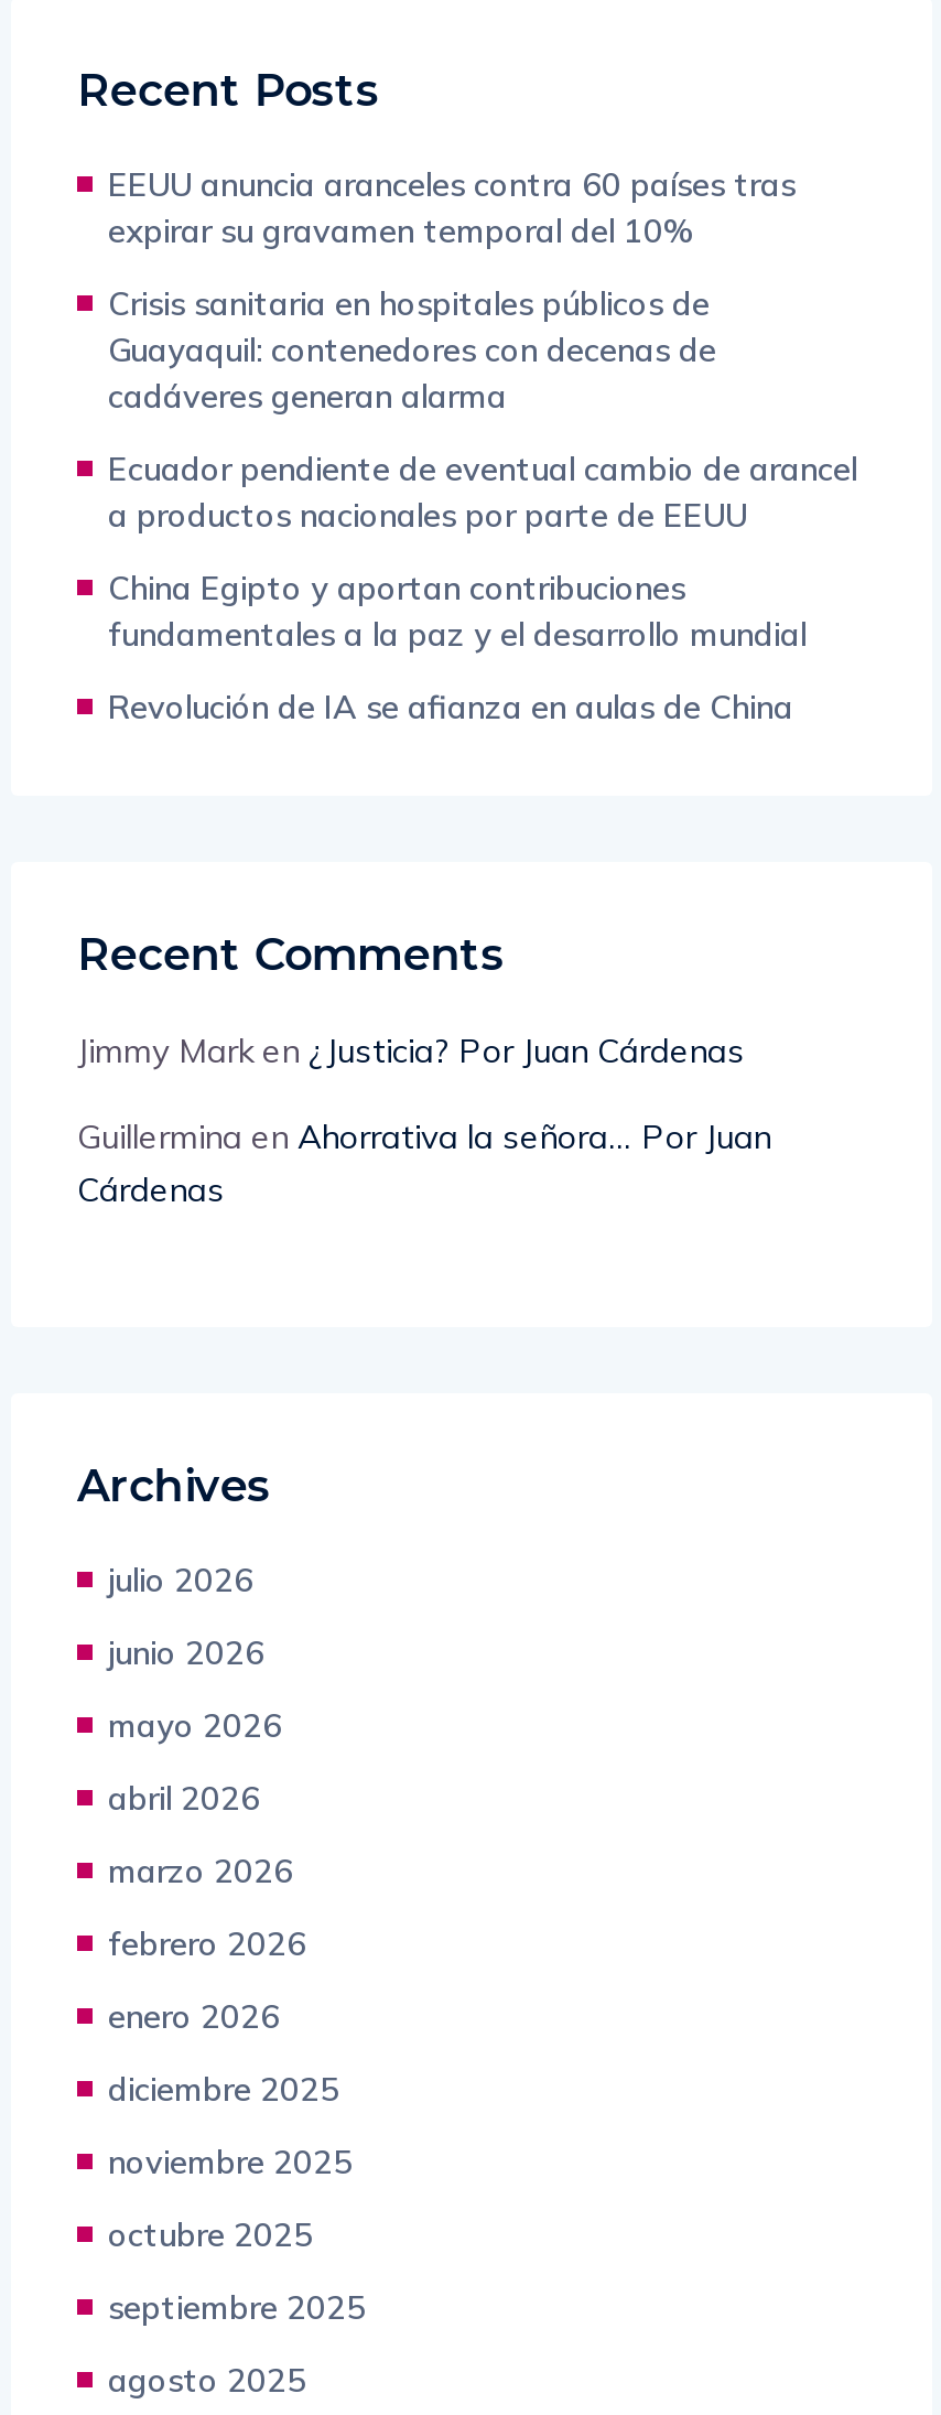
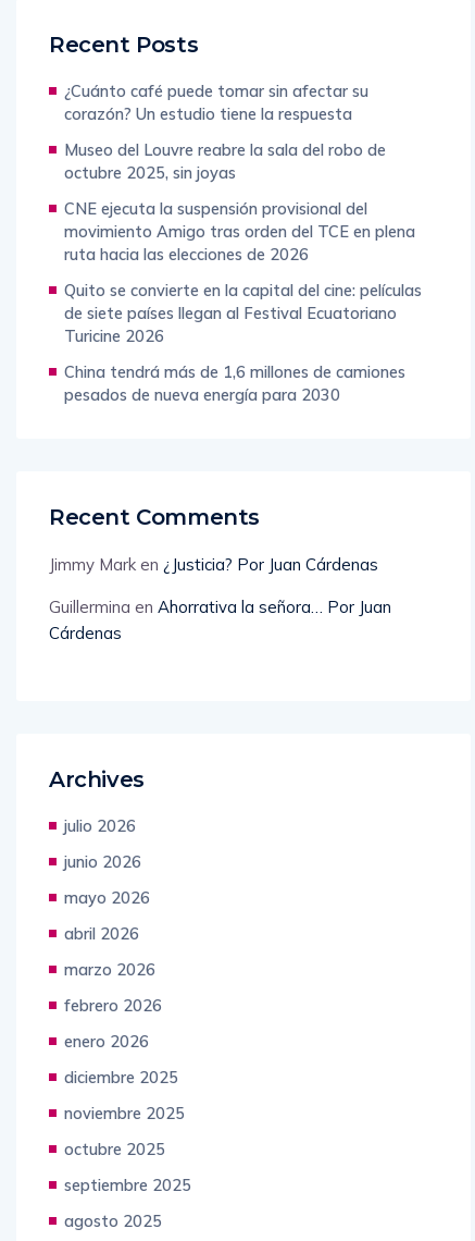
- EEUU anuncia aranceles contra 60 países tras
- expirar su gravamen temporal del 10%
+ ¿Cuánto café puede tomar sin afectar su
+ corazón? Un estudio tiene la respuesta

- Crisis sanitaria en hospitales públicos de
- Guayaquil: contenedores con decenas de
- cadáveres generan alarma
+ Museo del Louvre reabre la sala del robo de
+ octubre 2025, sin joyas

- Ecuador pendiente de eventual cambio de arancel
- a productos nacionales por parte de EEUU
+ CNE ejecuta la suspensión provisional del
+ movimiento Amigo tras orden del TCE en plena
+ ruta hacia las elecciones de 2026

- China Egipto y aportan contribuciones
- fundamentales a la paz y el desarrollo mundial
+ Quito se convierte en la capital del cine: películas
+ de siete países llegan al Festival Ecuatoriano
+ Turicine 2026

- Revolución de IA se afianza en aulas de China
+ China tendrá más de 1,6 millones de camiones
+ pesados de nueva energía para 2030
